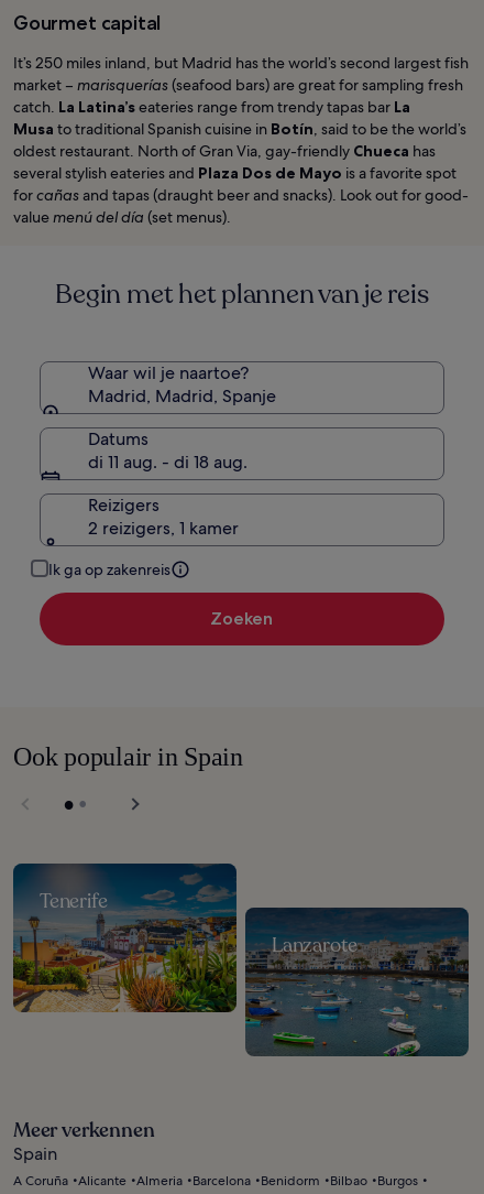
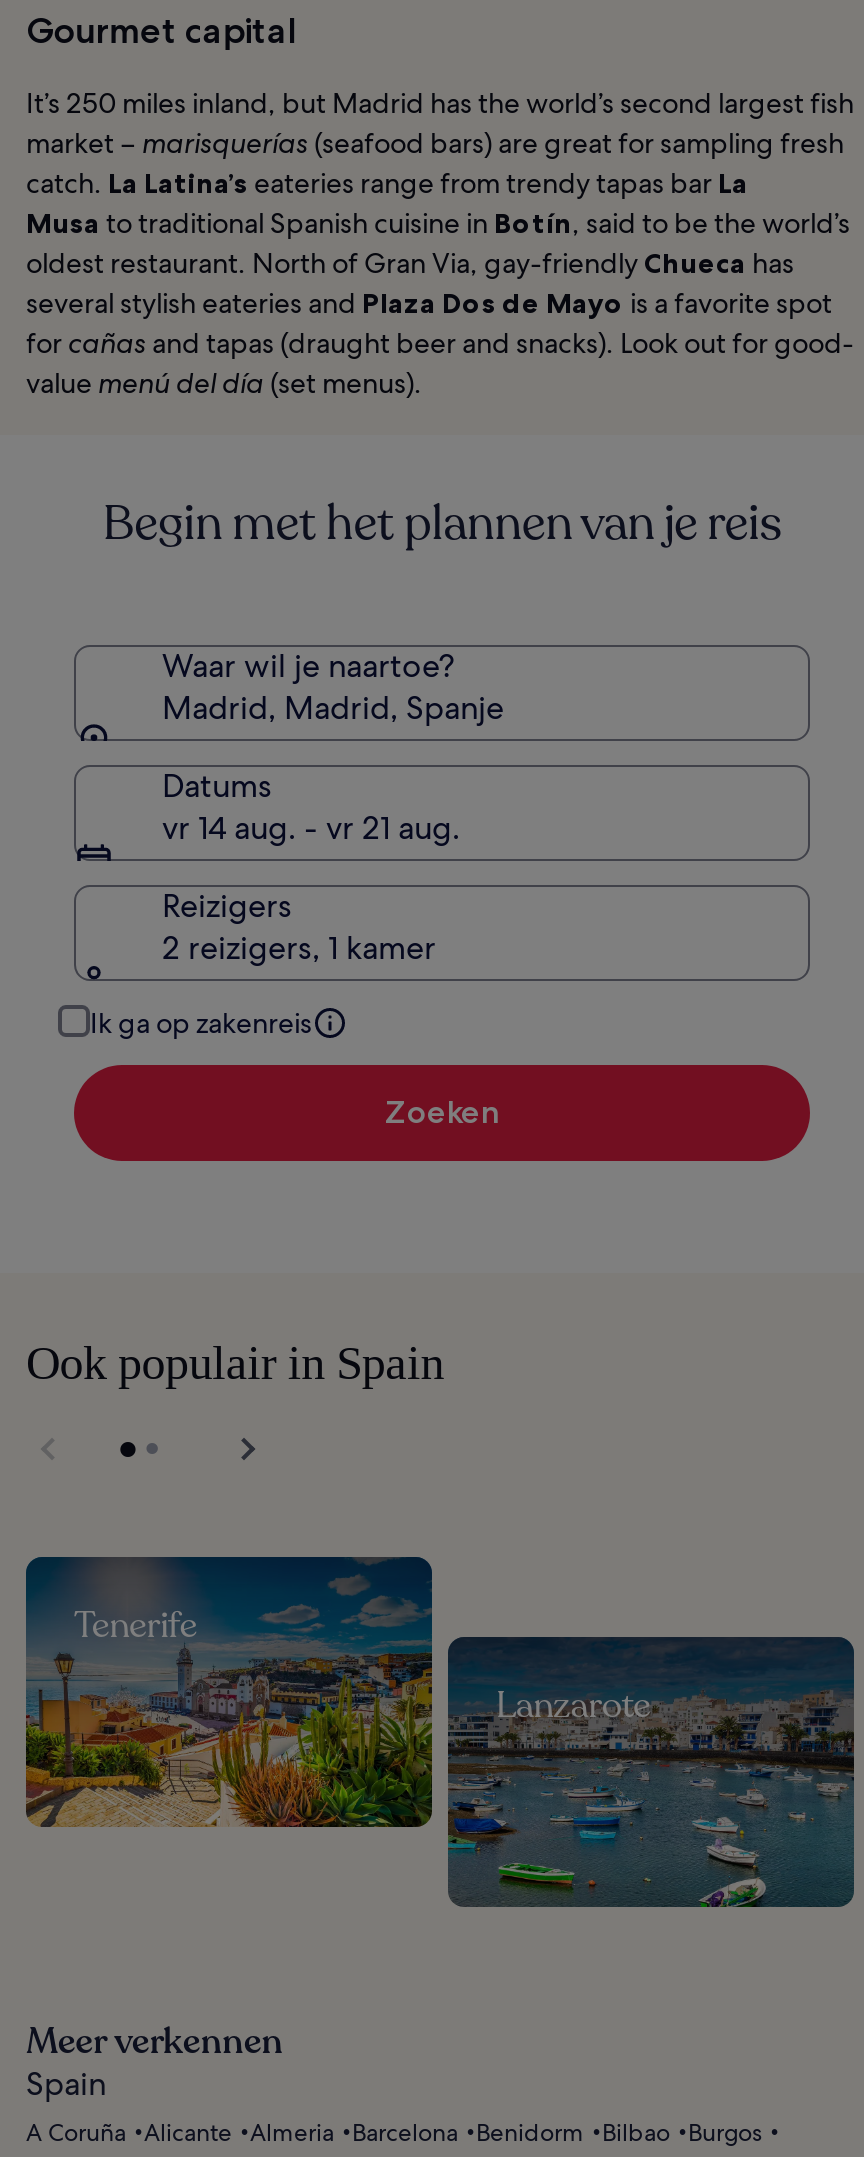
- di 11 aug. - di 18 aug.
+ vr 14 aug. - vr 21 aug.
